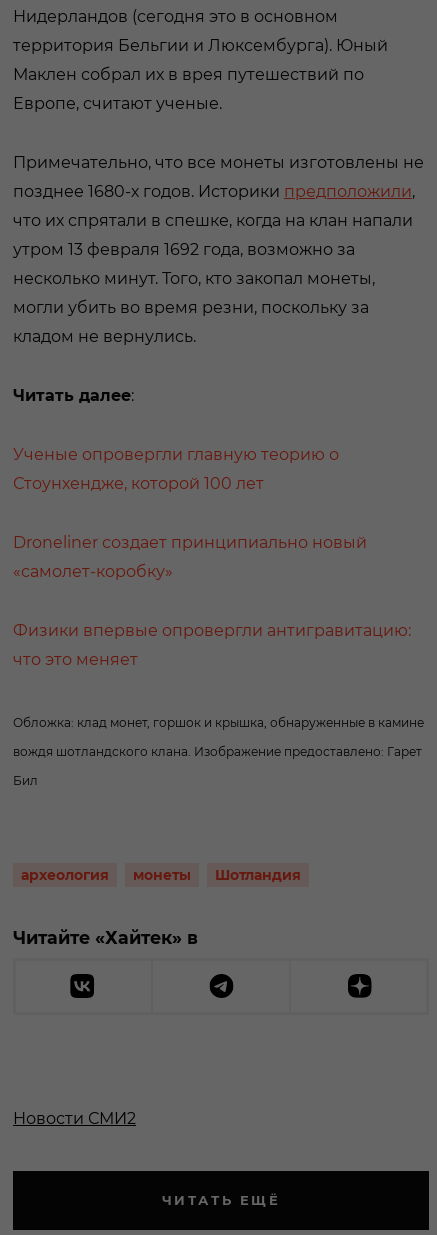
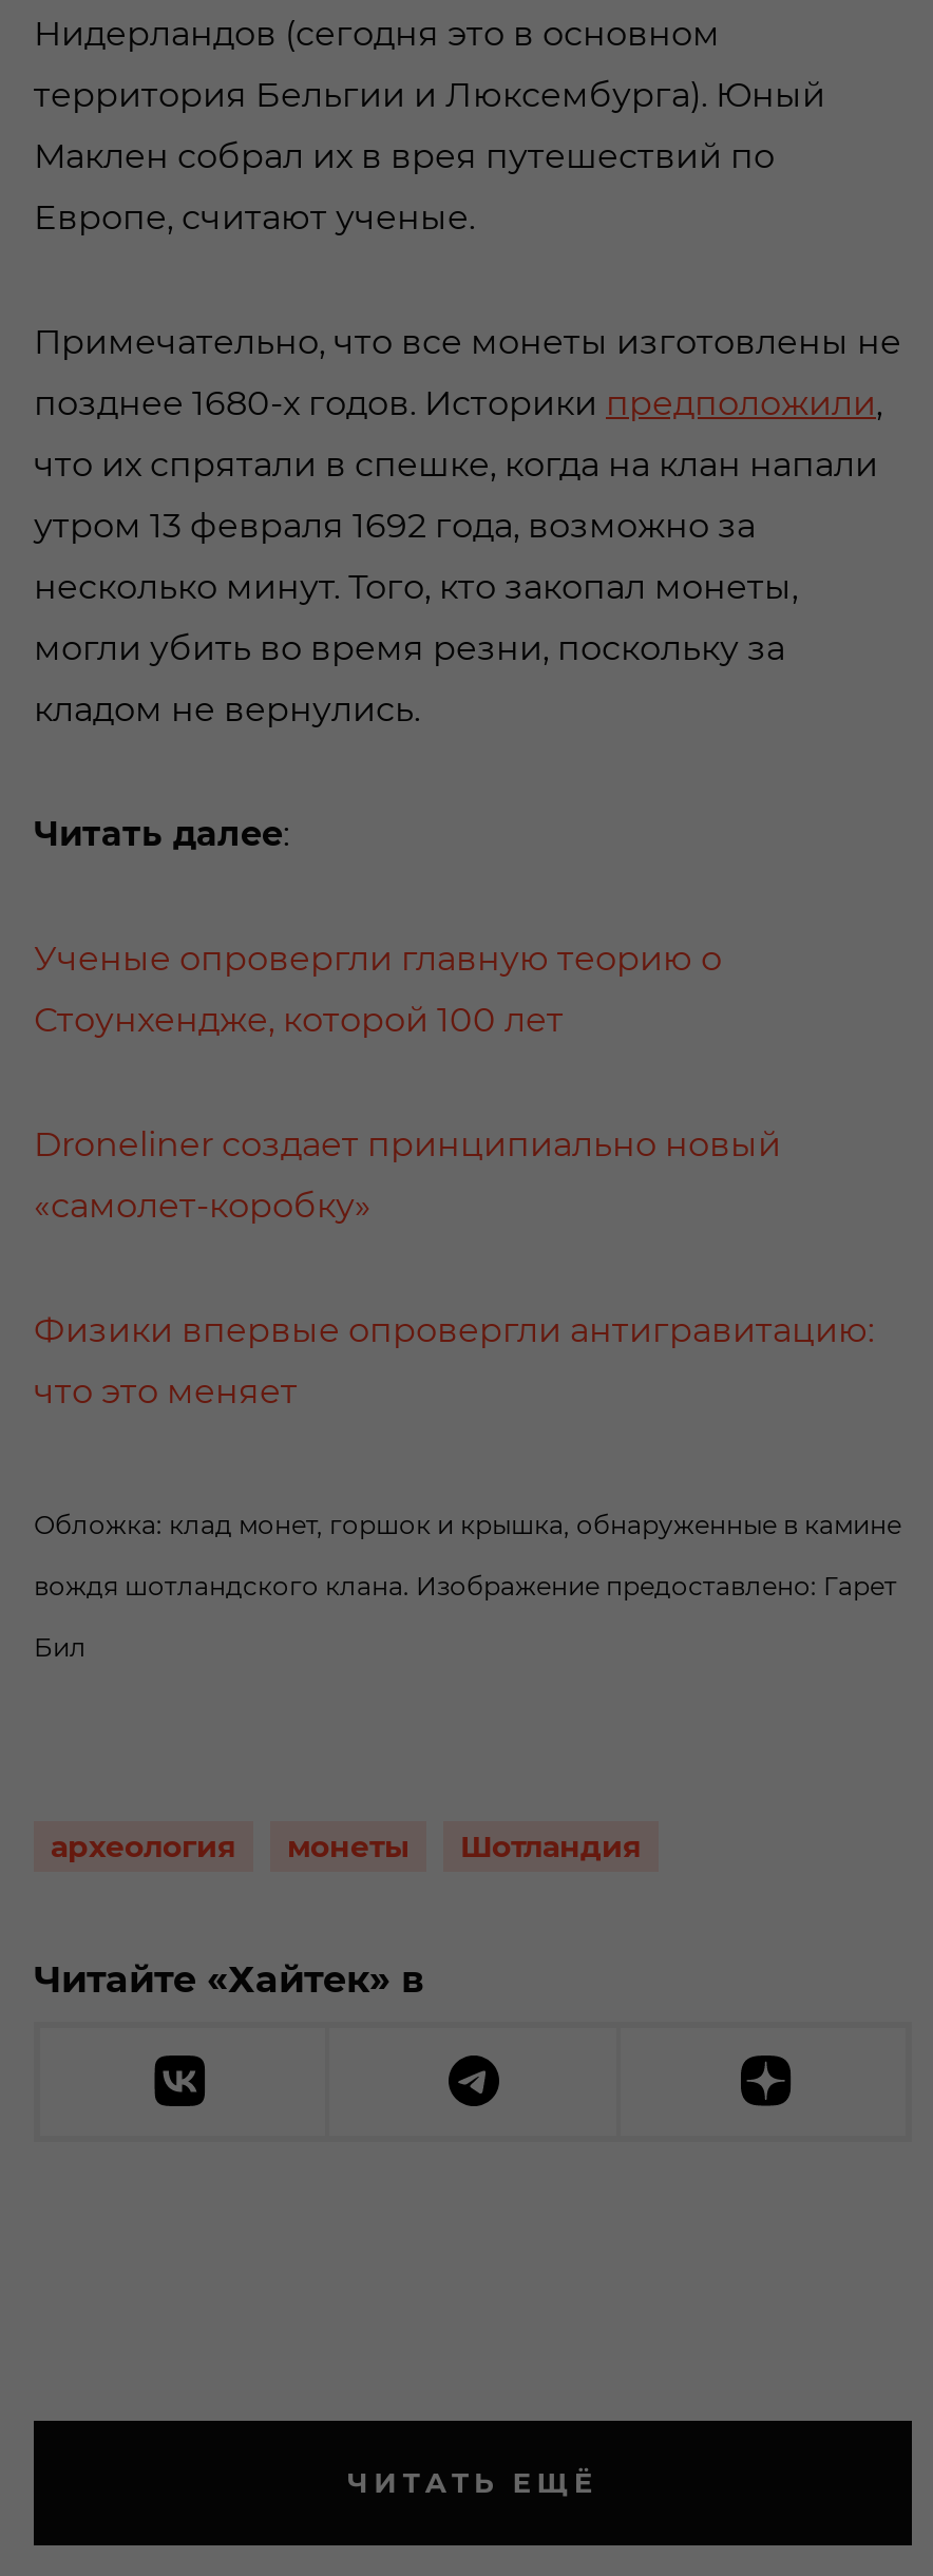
- Новости СМИ2
